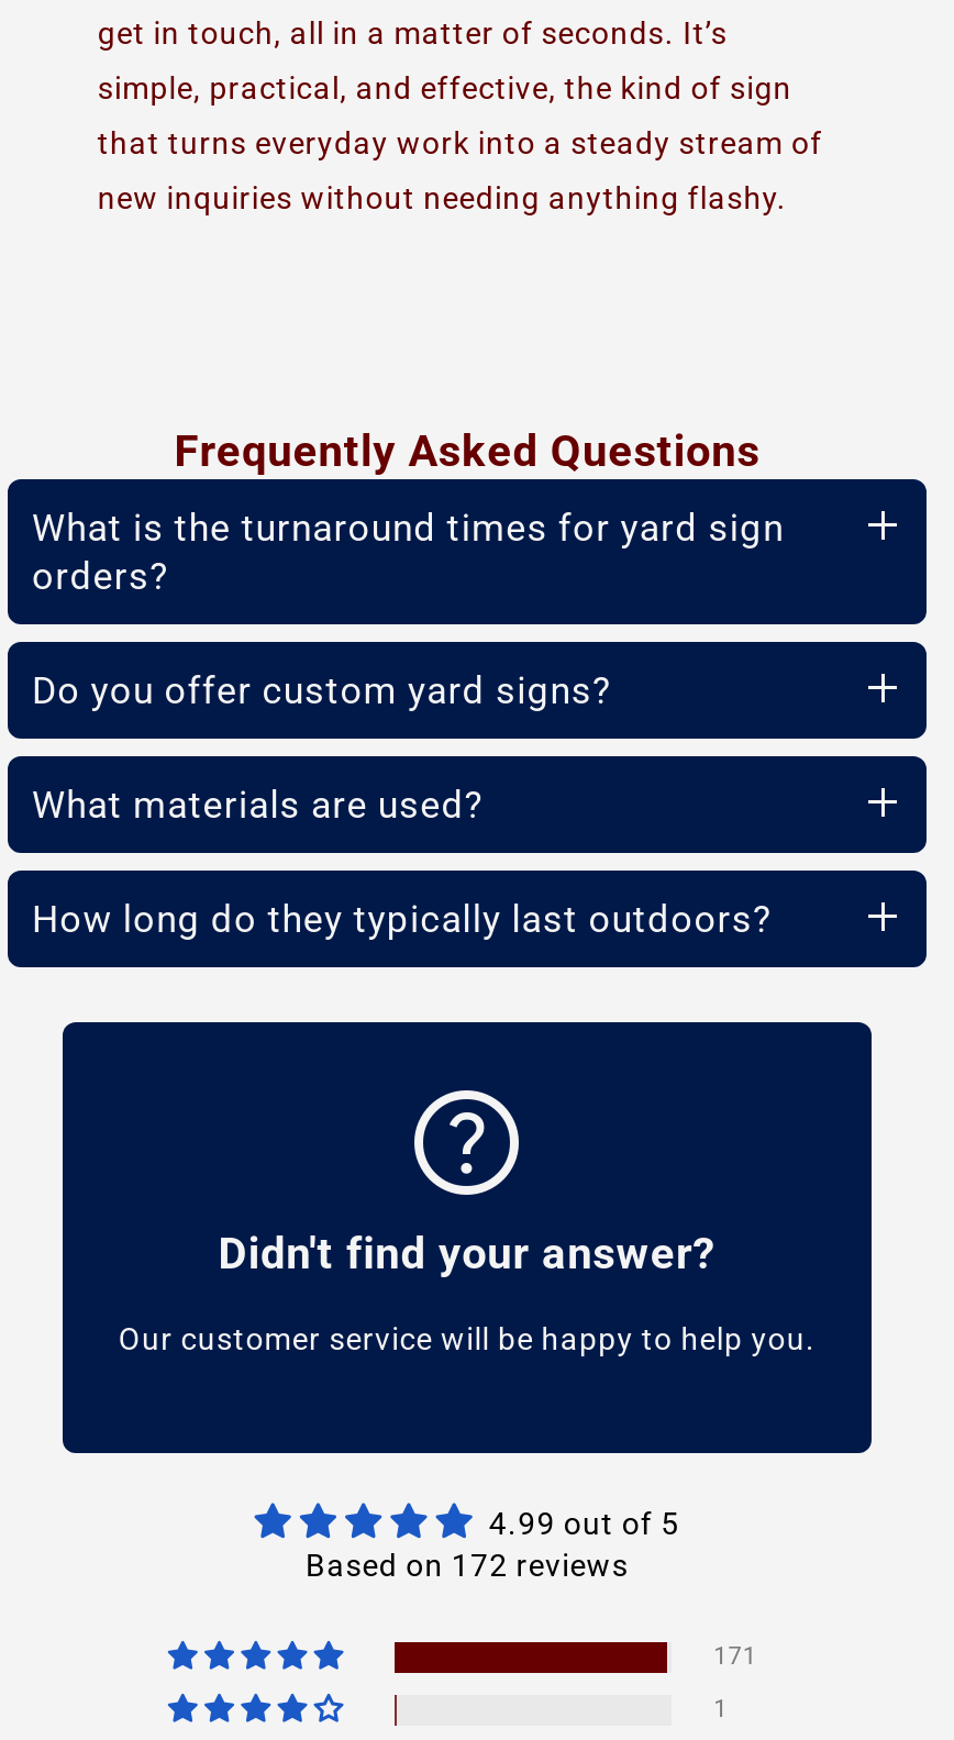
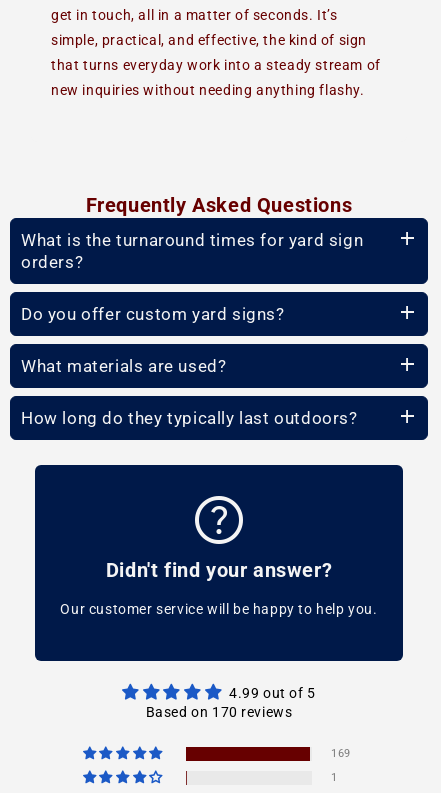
- Based on 172 reviews
+ Based on 170 reviews

- 171
+ 169
